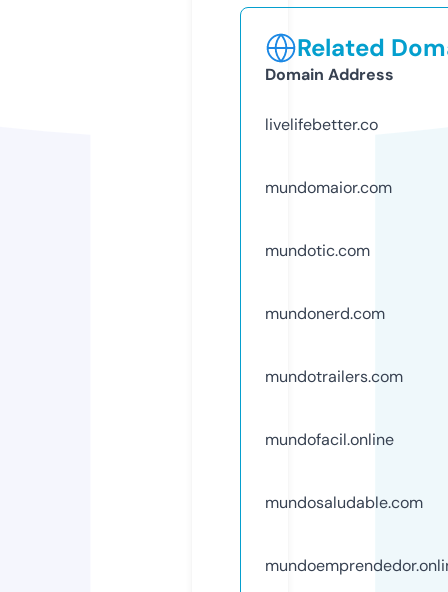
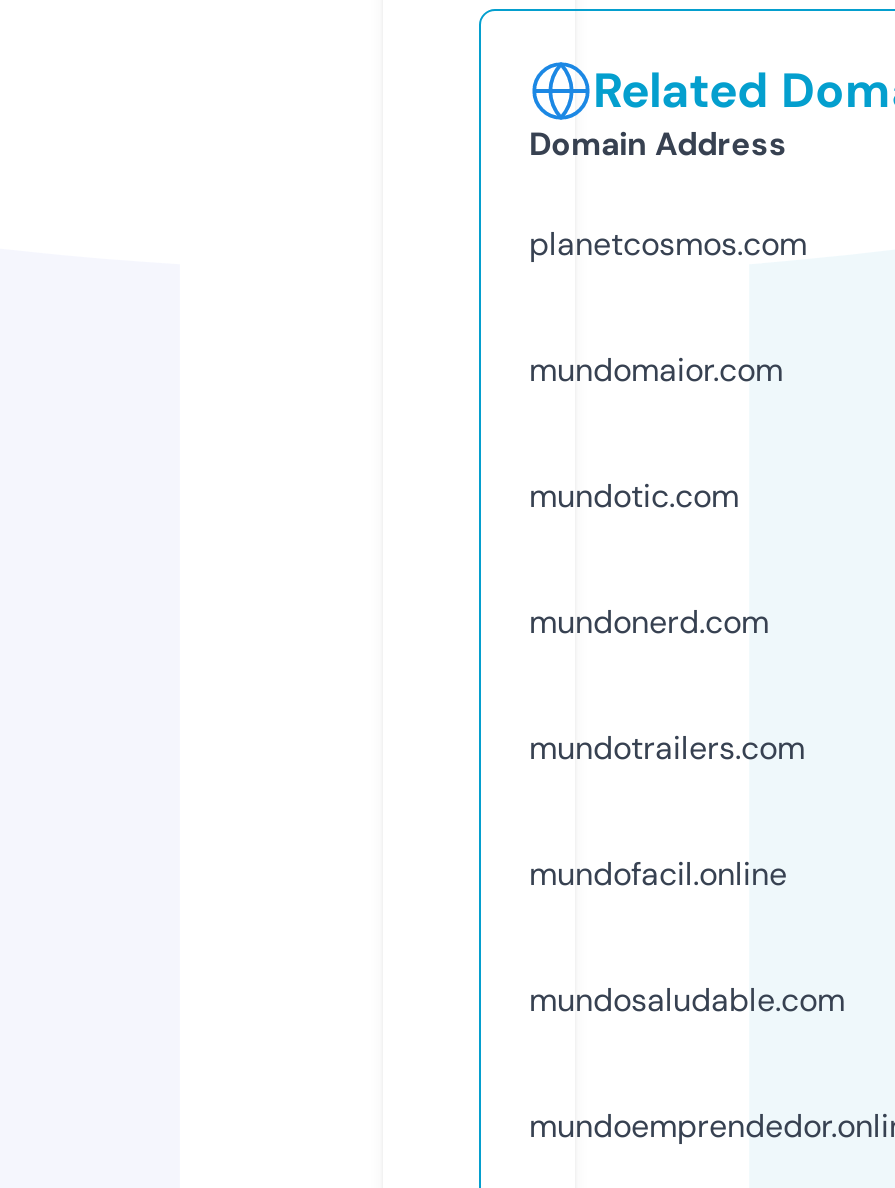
- livelifebetter.co
+ planetcosmos.com
